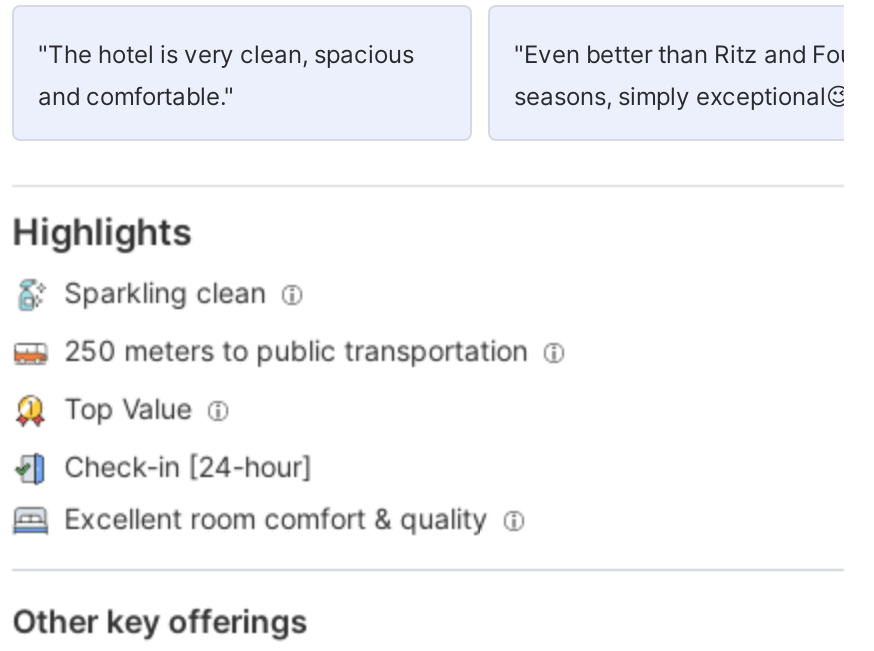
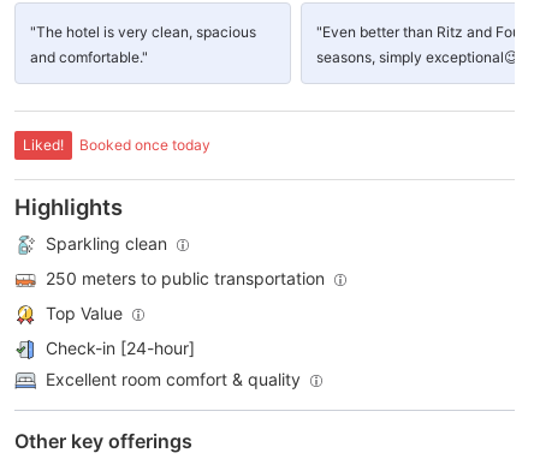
+ Liked!
+ Booked once today
